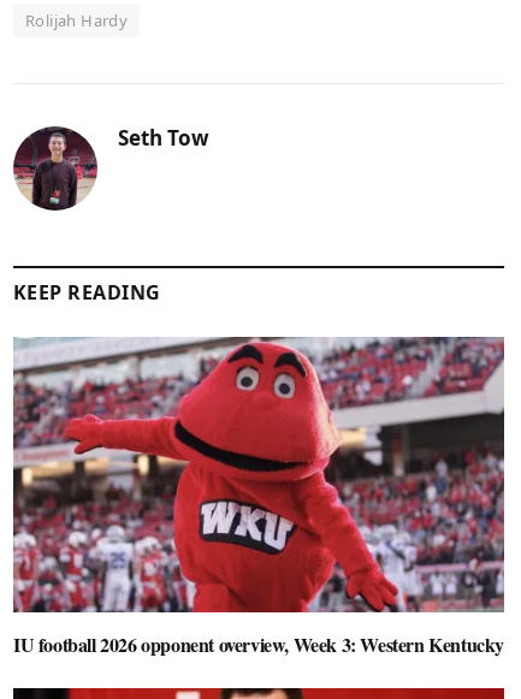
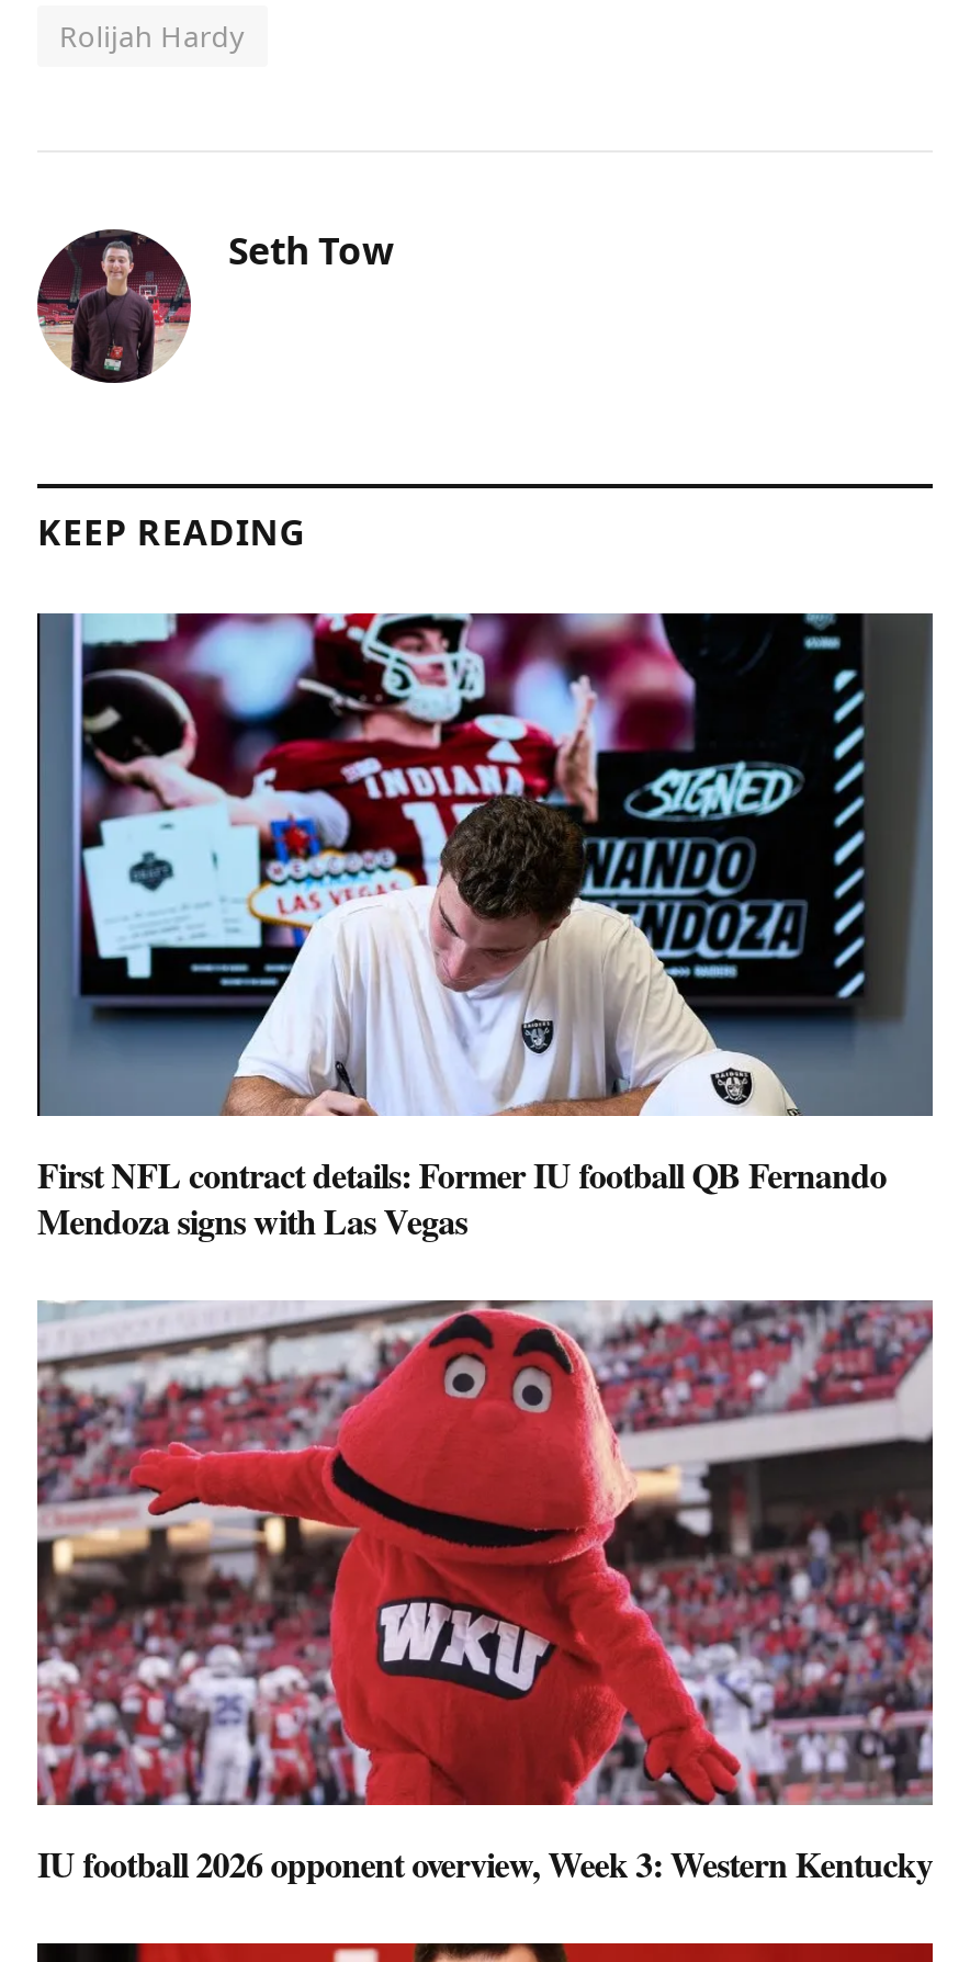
+ [image]
+ First NFL contract details: Former IU football QB Fernando
+ Mendoza signs with Las Vegas
